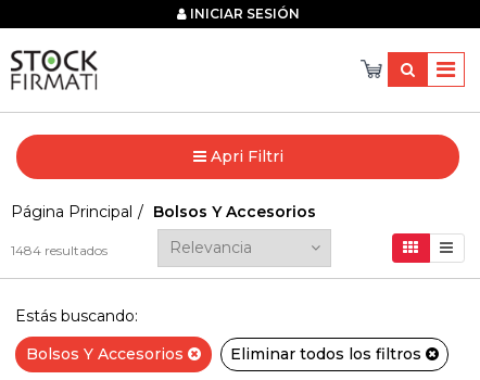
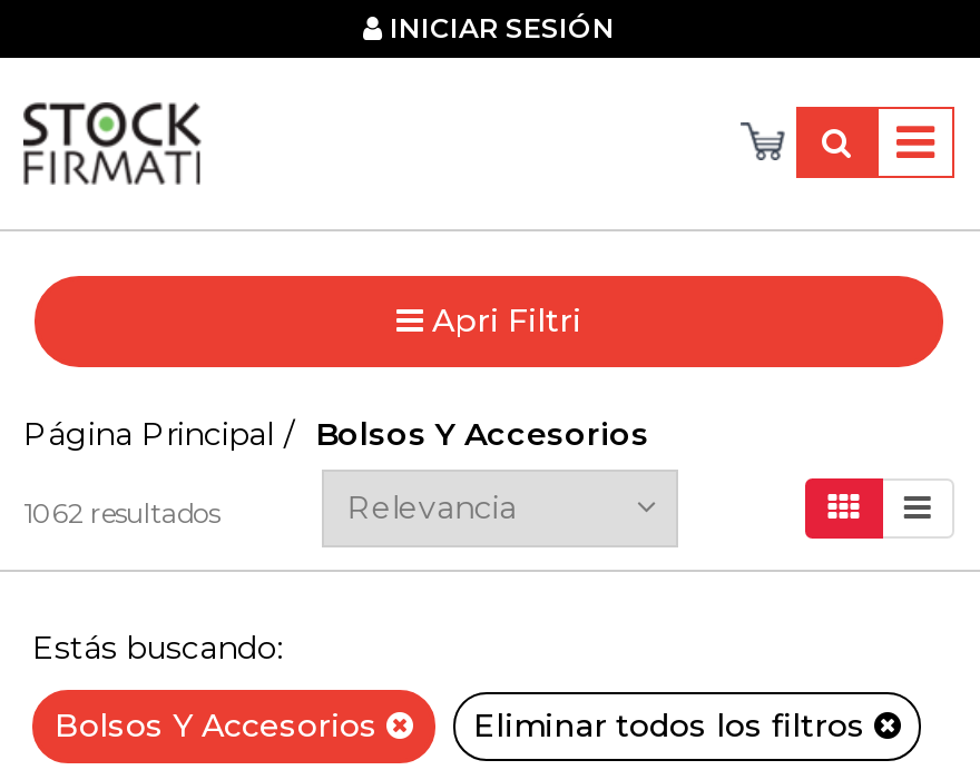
- 1484 resultados
+ 1062 resultados
